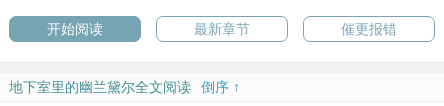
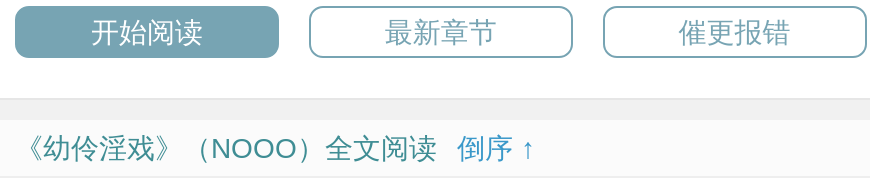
- 地下室里的幽兰黛尔全文阅读
+ 《幼伶淫戏》（NOOO）全文阅读
